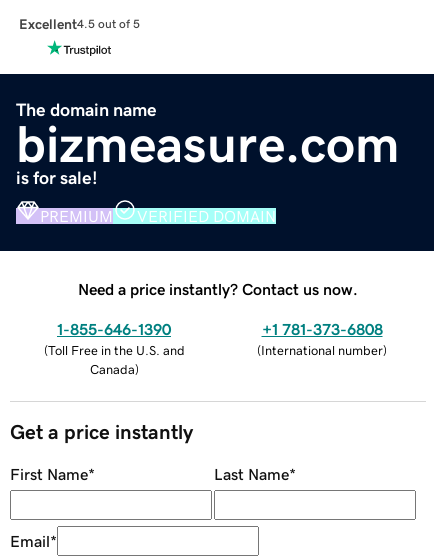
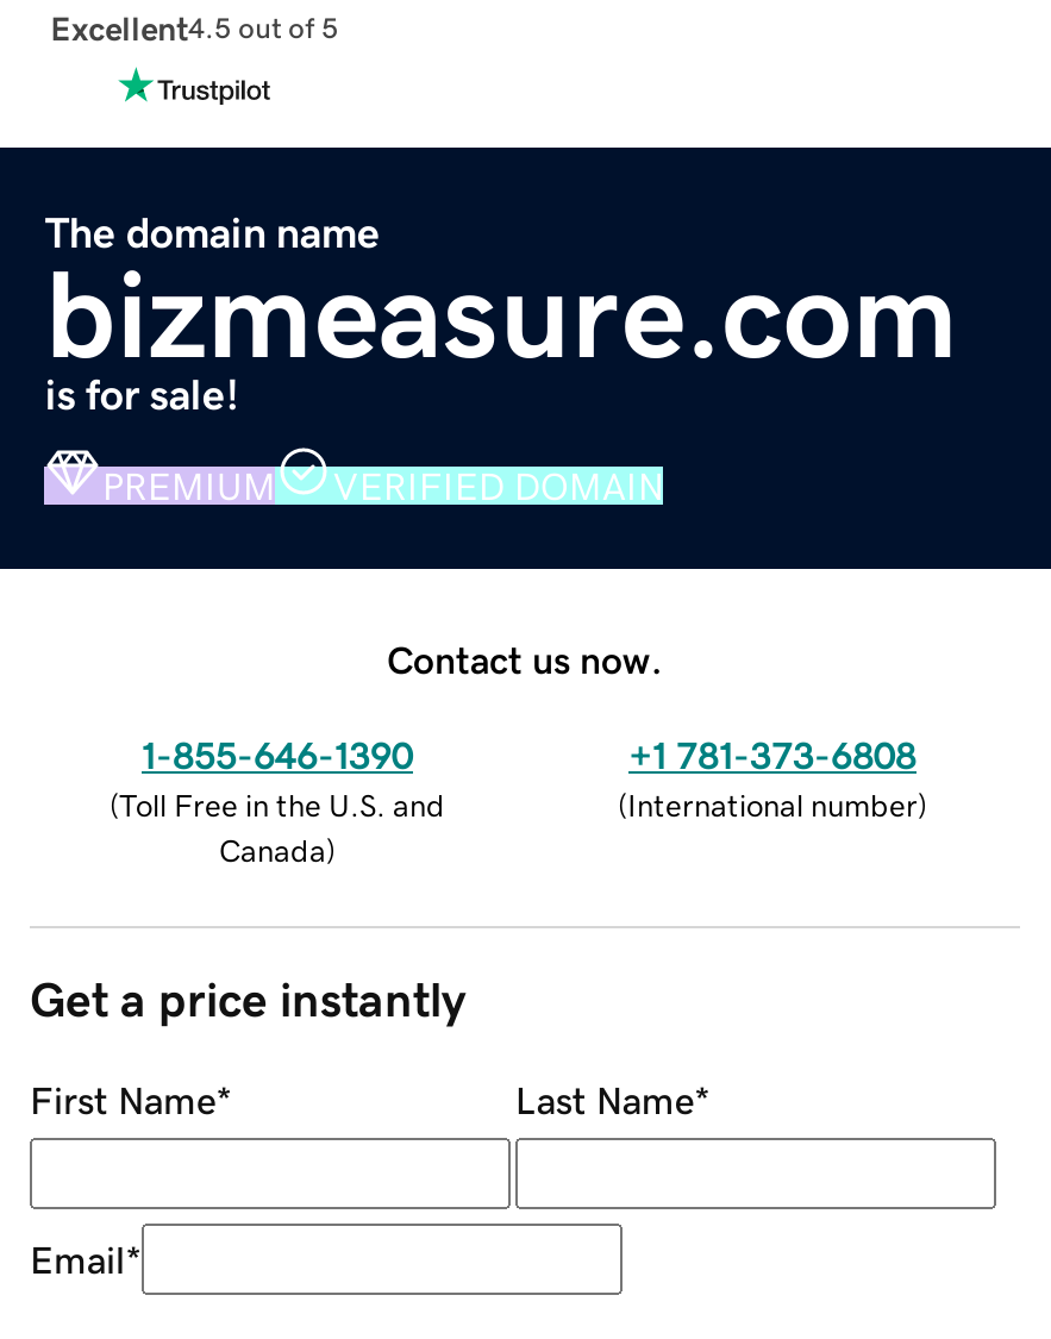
- Need a price instantly? Contact us now.
+ Contact us now.
